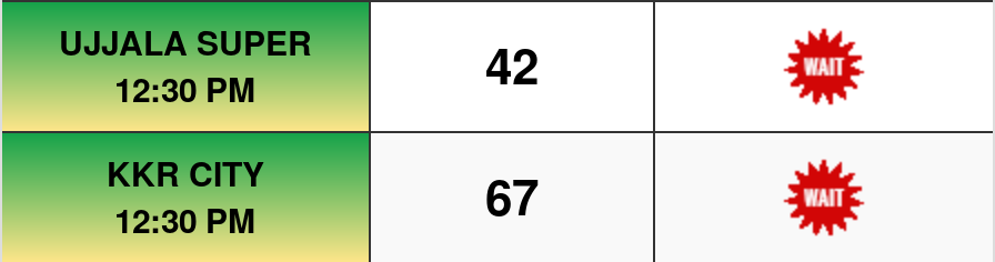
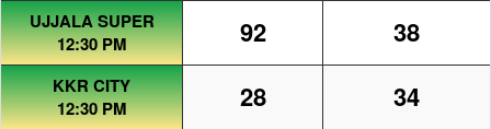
- 42
+ 92
+ 38

- 67
+ 28
+ 34
